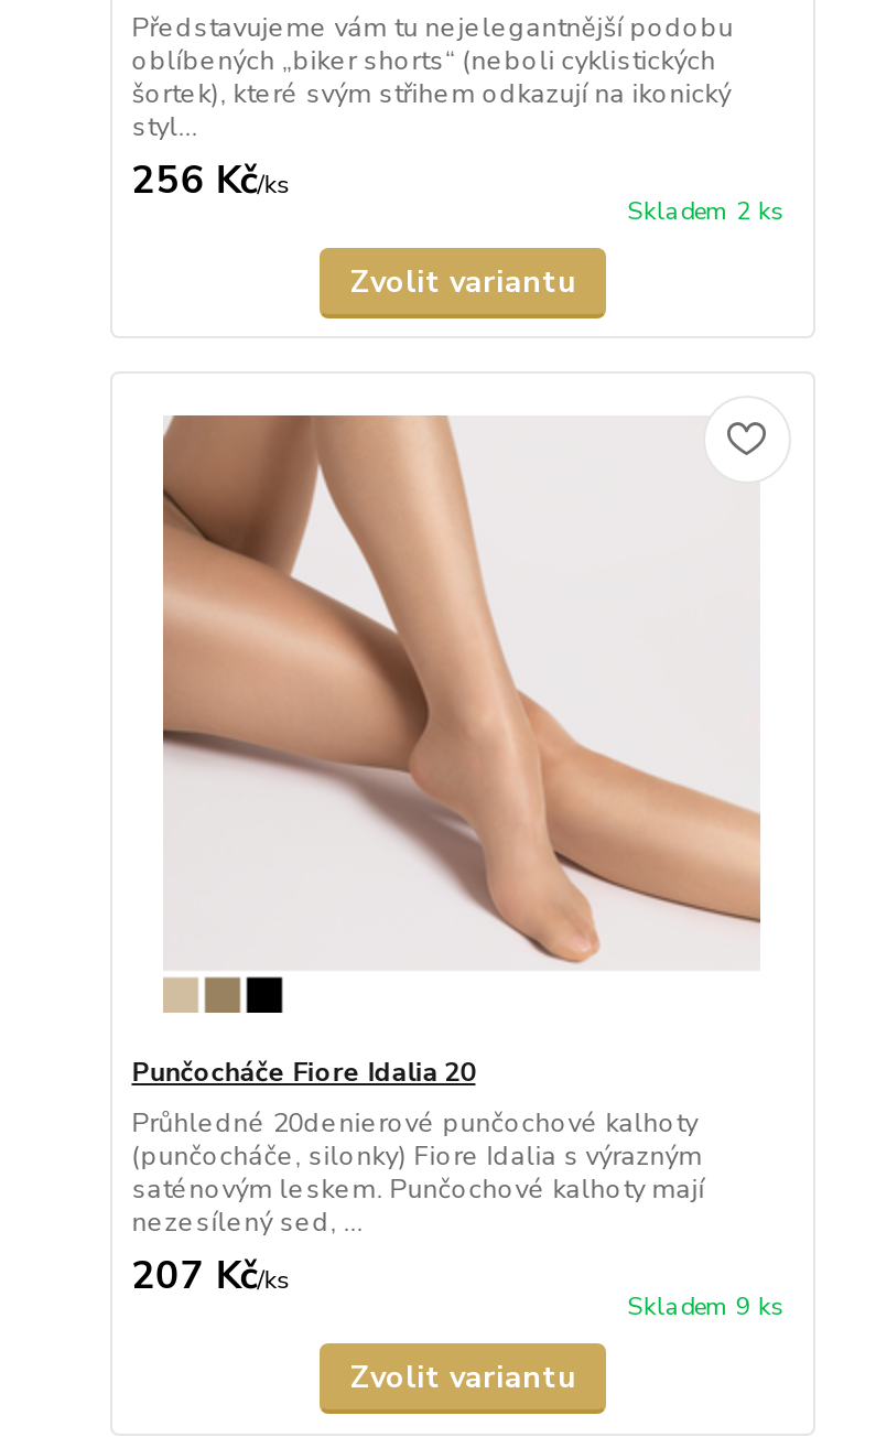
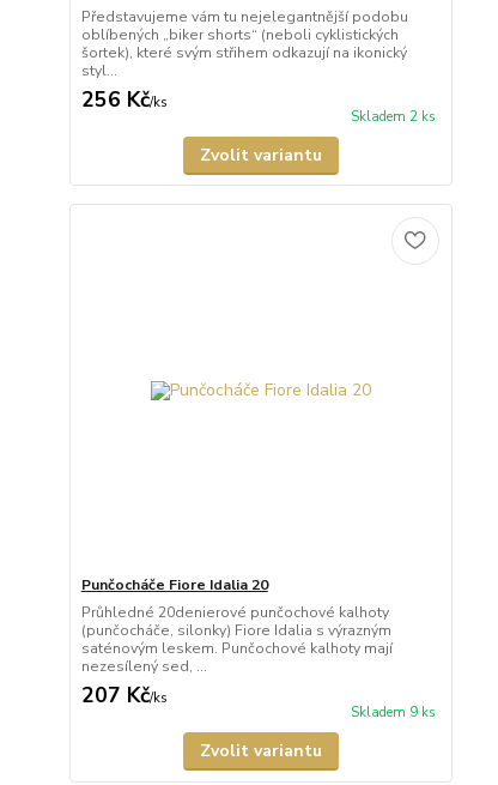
- [image]
